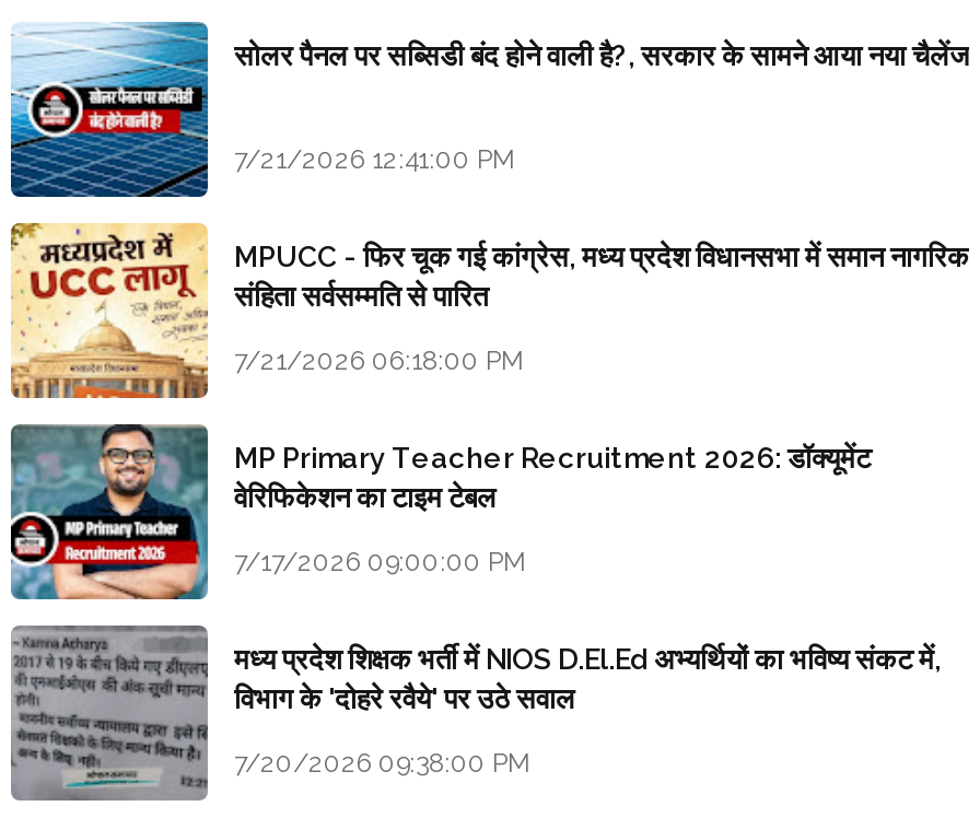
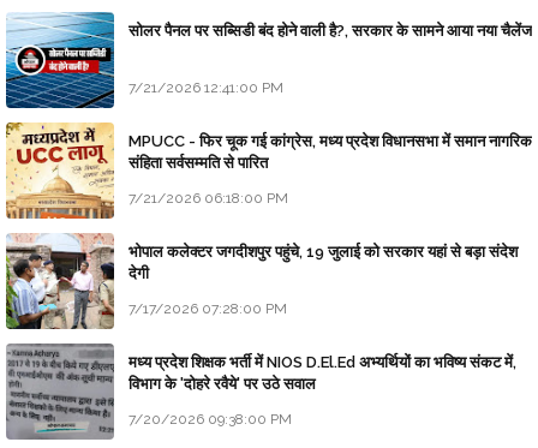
- [image]
- MP Primary Teacher Recruitment 2026: डॉक्यूमेंट
- वेरिफिकेशन का टाइम टेबल
+ [image]
+ भोपाल कलेक्टर जगदीशपुर पहुंचे, 19 जुलाई को सरकार यहां से बड़ा संदेश
+ देगी

- 7/17/2026 09:00:00 PM
+ 7/17/2026 07:28:00 PM
